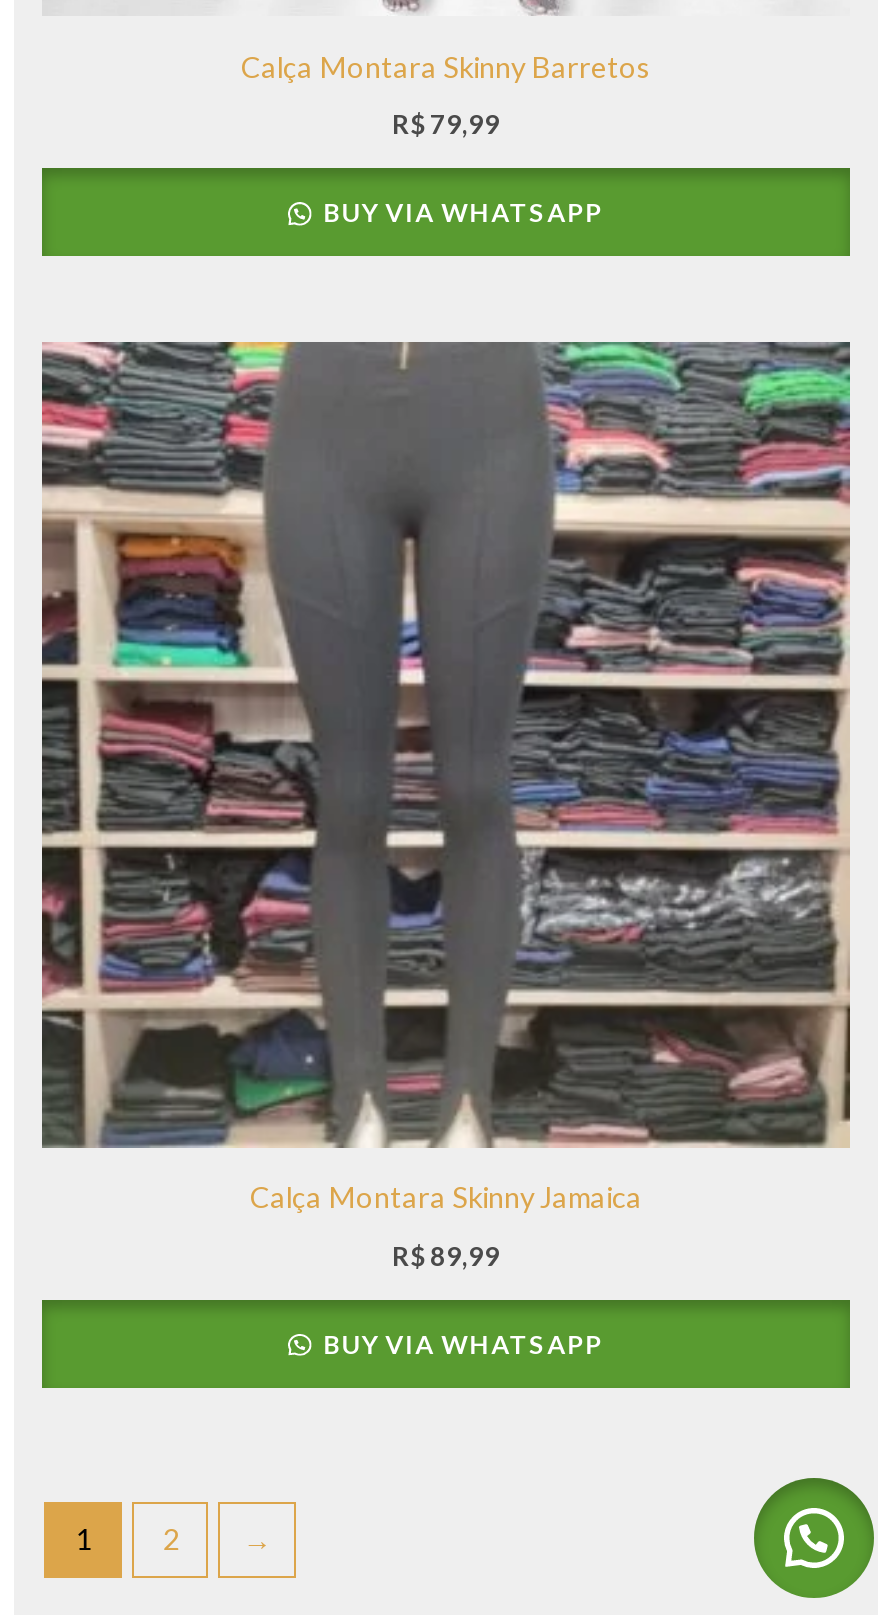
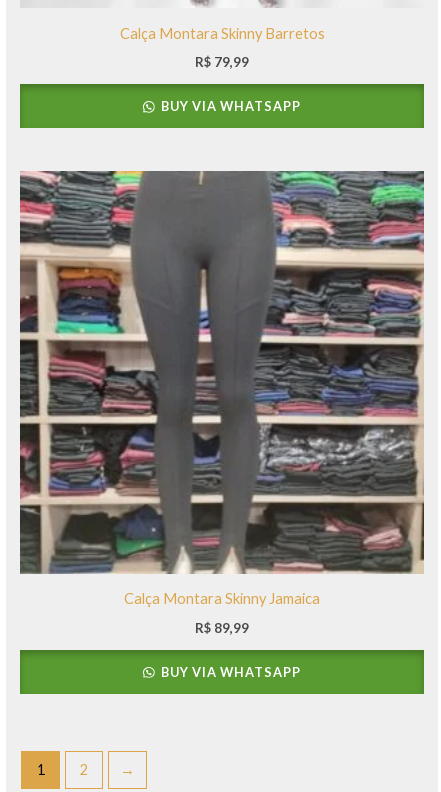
- [image]
